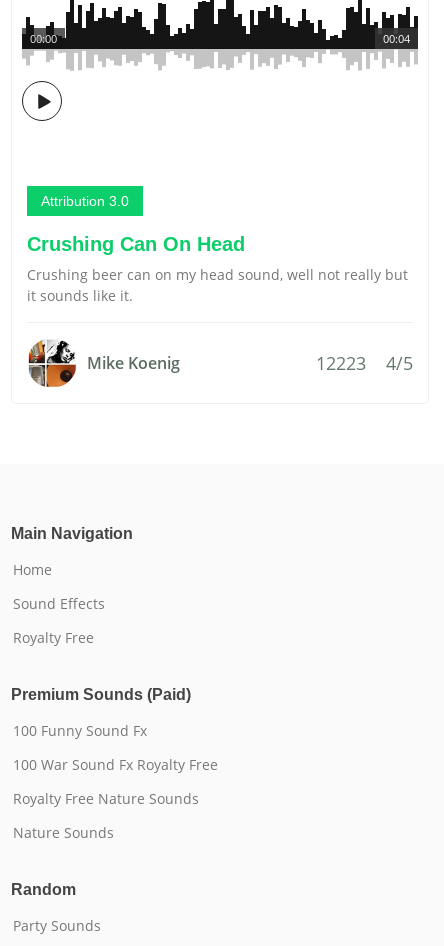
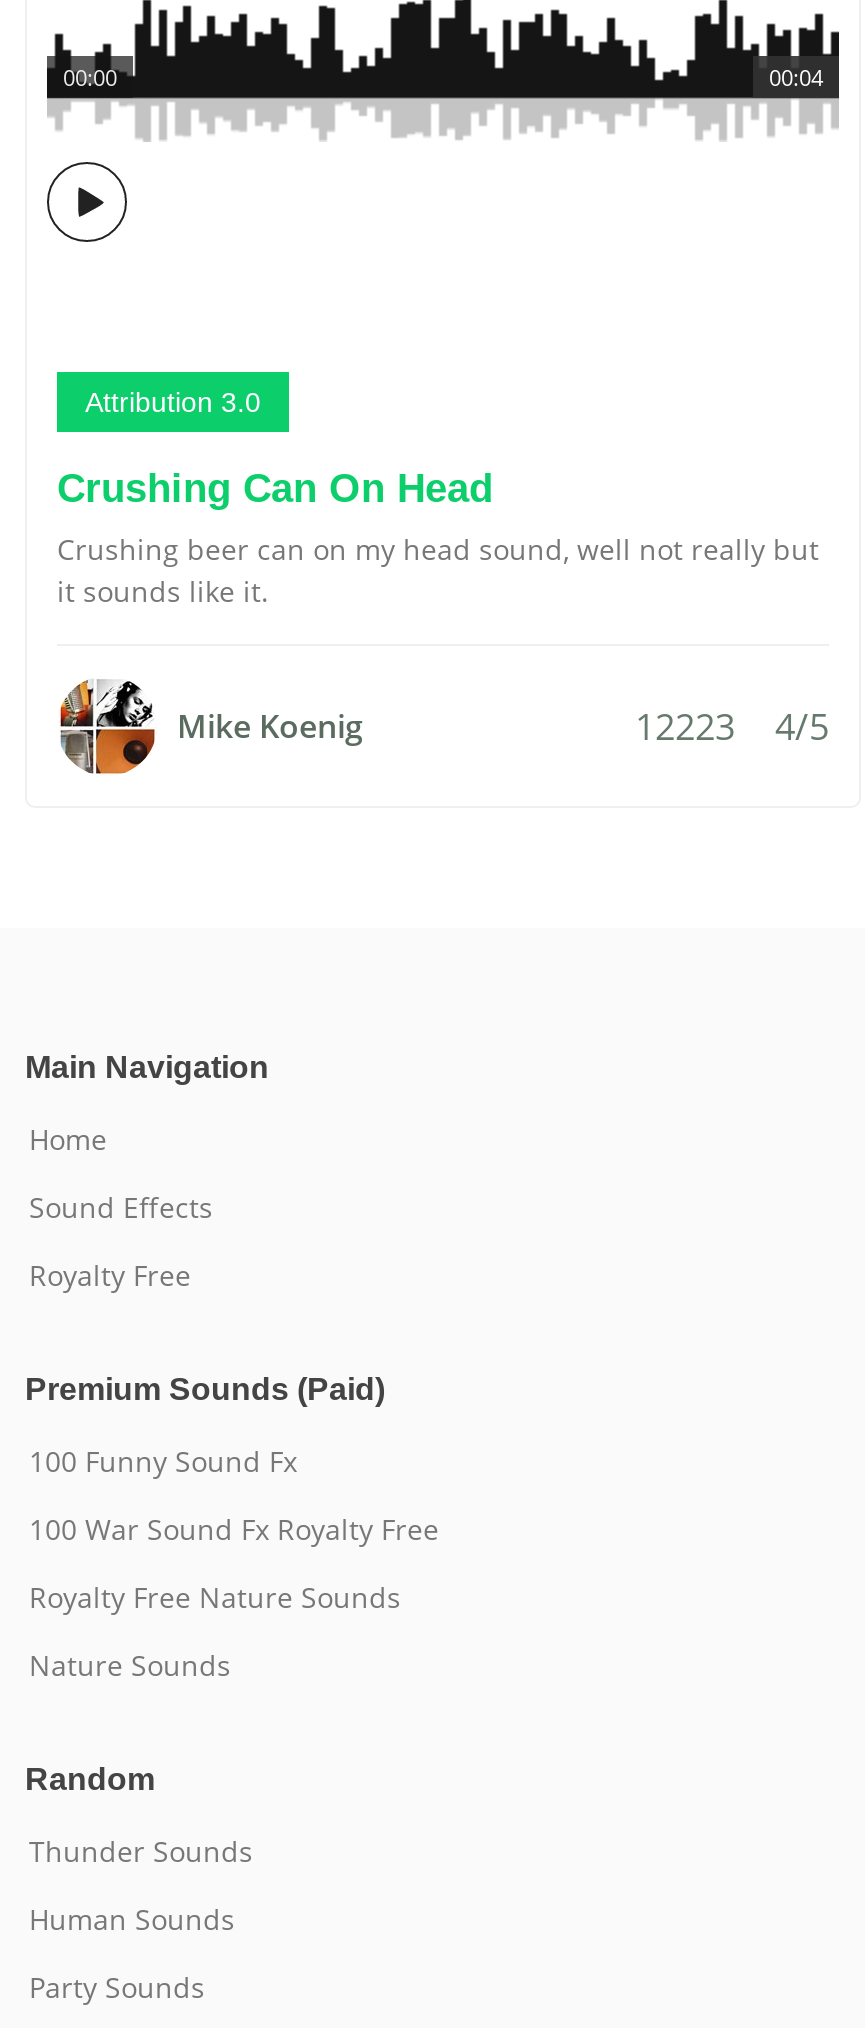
+ Thunder Sounds
+ Human Sounds
